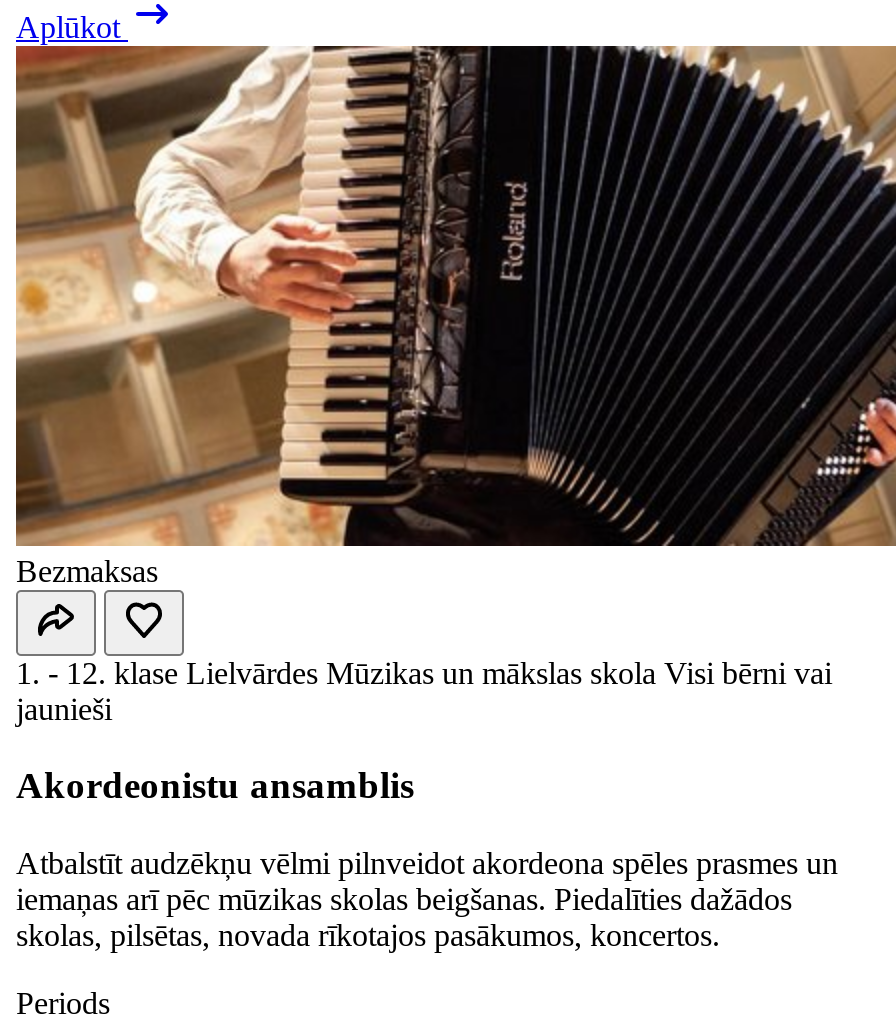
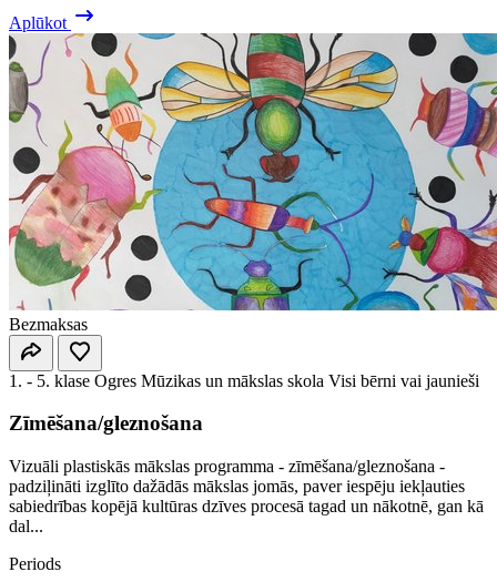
- [image]
+ [image]

- 1. - 12. klase Lielvārdes Mūzikas un mākslas skola Visi bērni vai
- jaunieši
+ 1. - 5. klase Ogres Mūzikas un mākslas skola Visi bērni vai jaunieši

- Akordeonistu ansamblis
+ Zīmēšana/gleznošana

- Atbalstīt audzēkņu vēlmi pilnveidot akordeona spēles prasmes un
- iemaņas arī pēc mūzikas skolas beigšanas. Piedalīties dažādos
- skolas, pilsētas, novada rīkotajos pasākumos, koncertos.
+ Vizuāli plastiskās mākslas programma - zīmēšana/gleznošana -
+ padziļināti izglīto dažādās mākslas jomās, paver iespēju iekļauties
+ sabiedrības kopējā kultūras dzīves procesā tagad un nākotnē, gan kā
+ dal...
